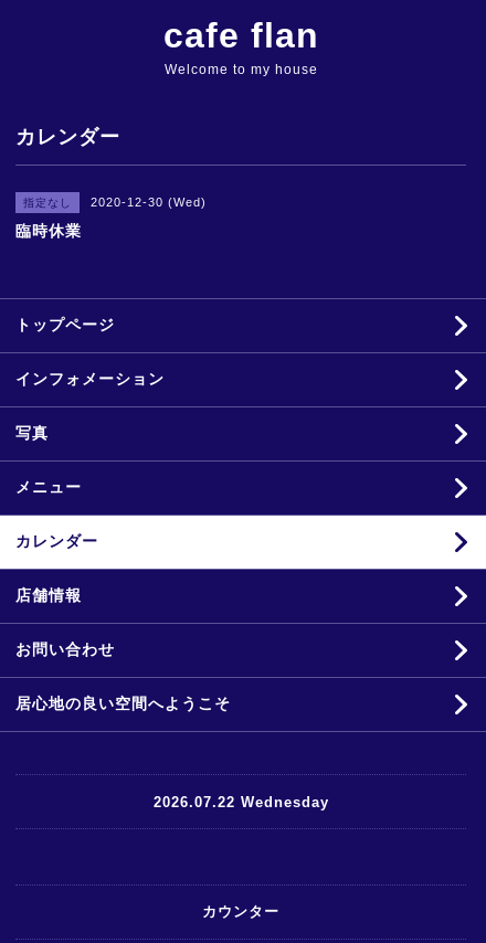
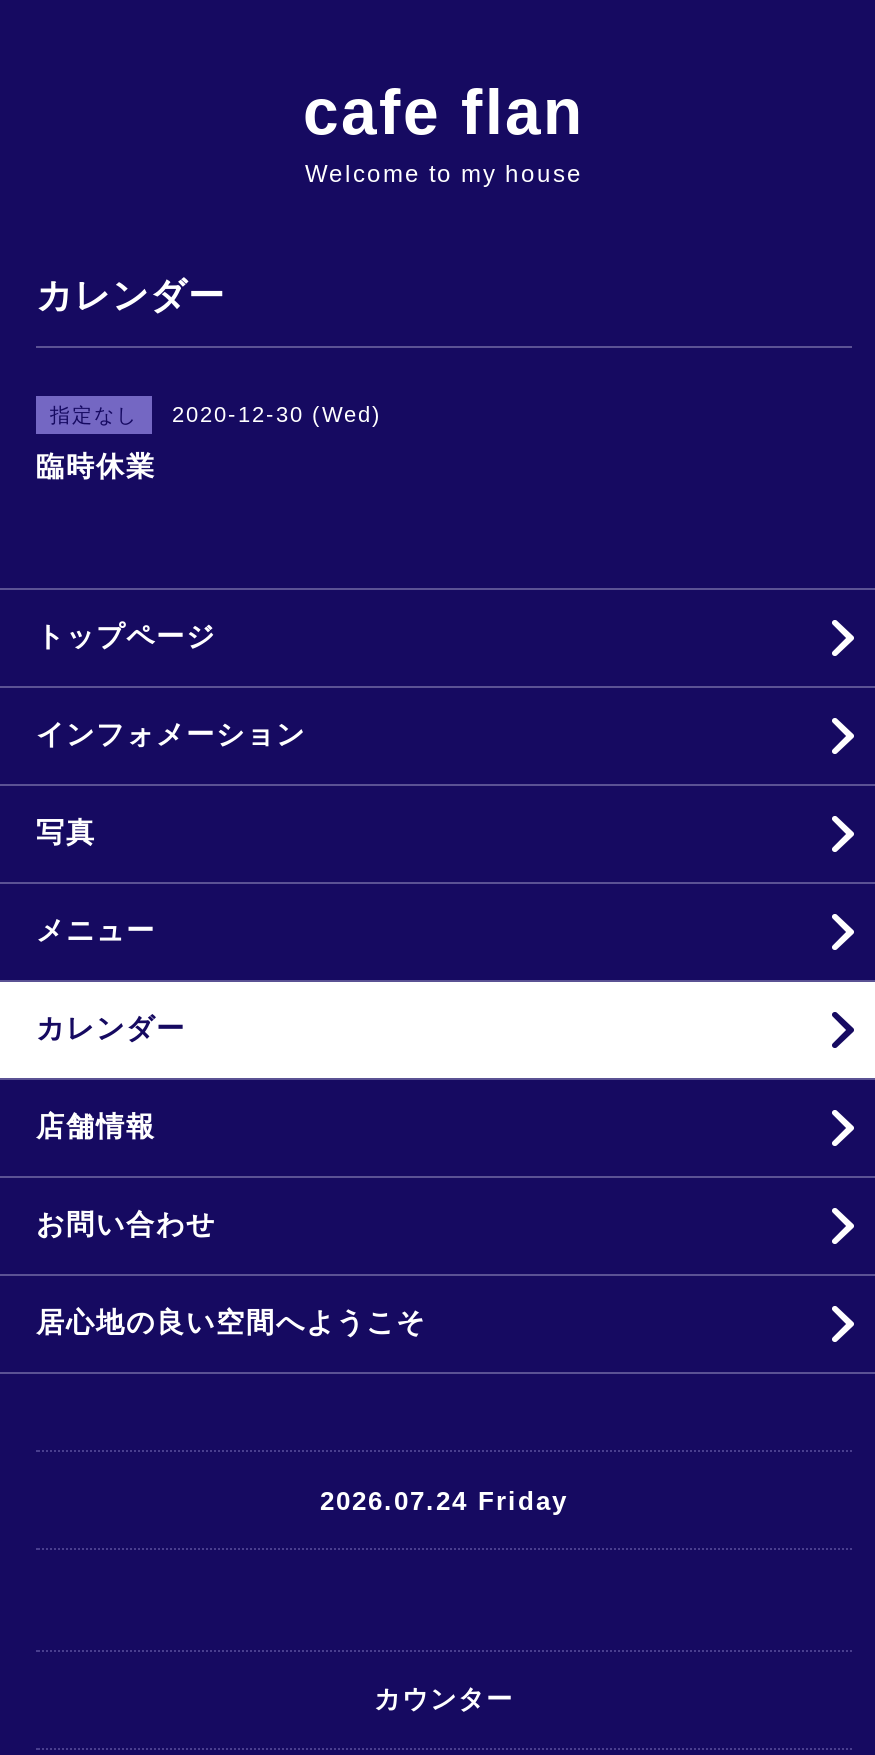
- 2026.07.22 Wednesday
+ 2026.07.24 Friday
